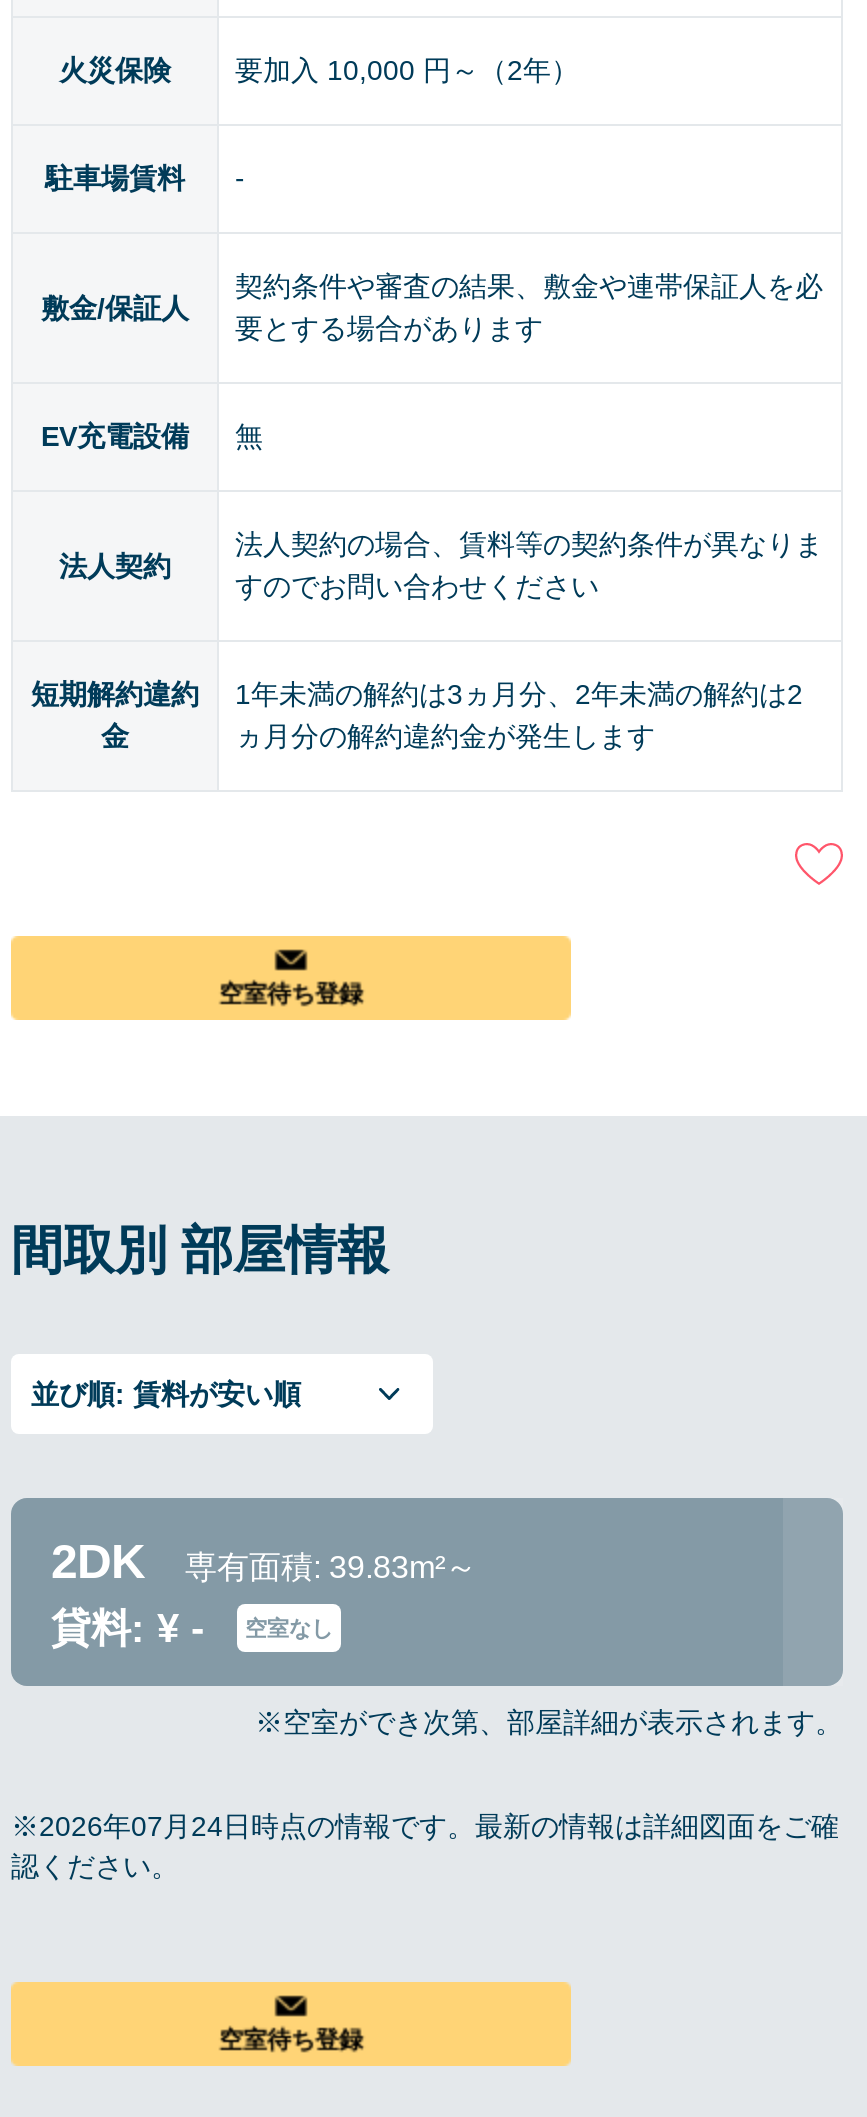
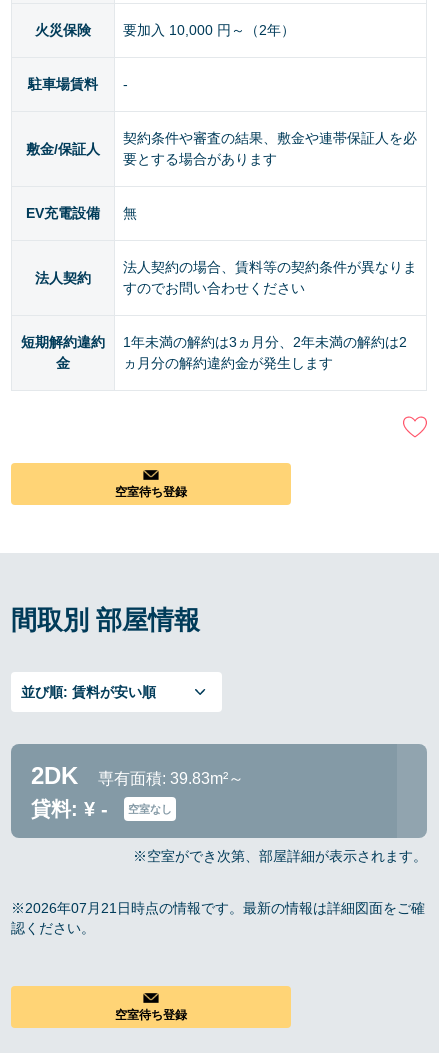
- ※2026年07月24日時点の情報です。最新の情報は詳細図面をご確
+ ※2026年07月21日時点の情報です。最新の情報は詳細図面をご確
